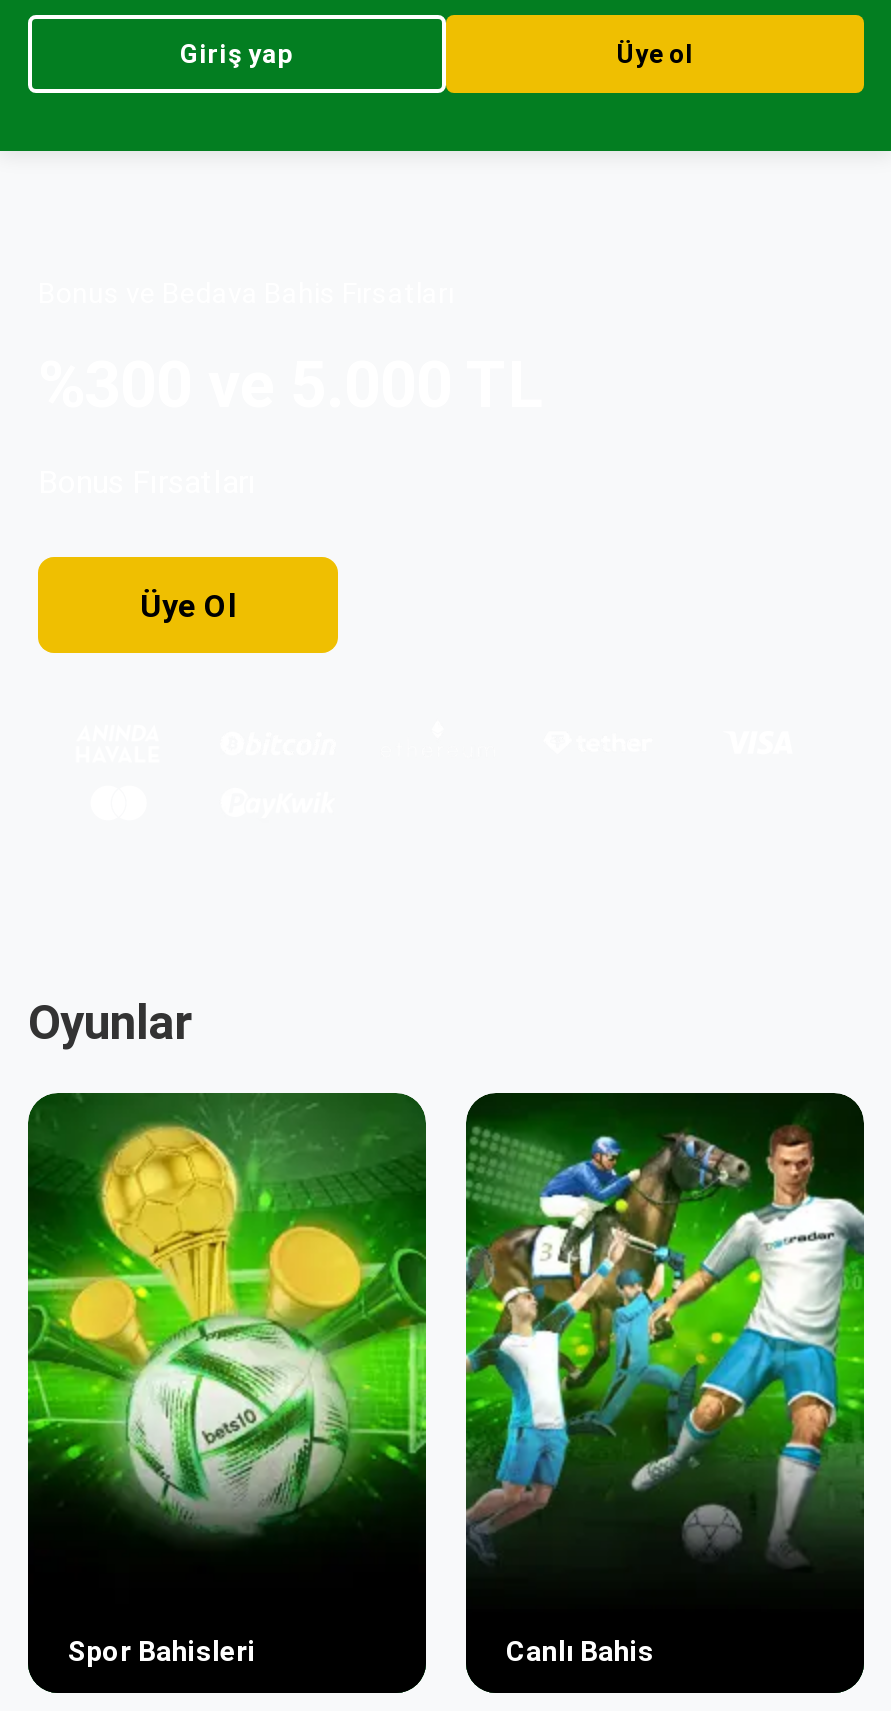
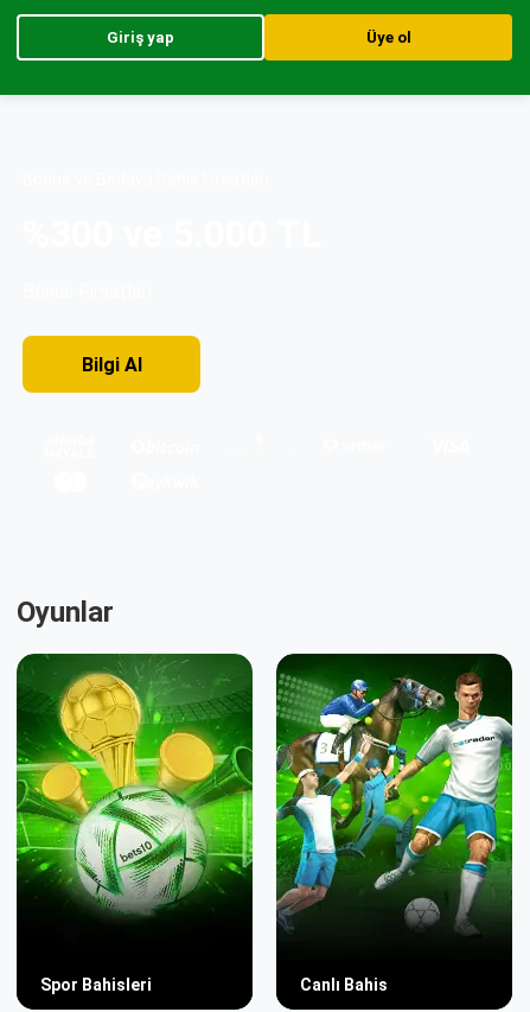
- Üye Ol
+ Bilgi AI
